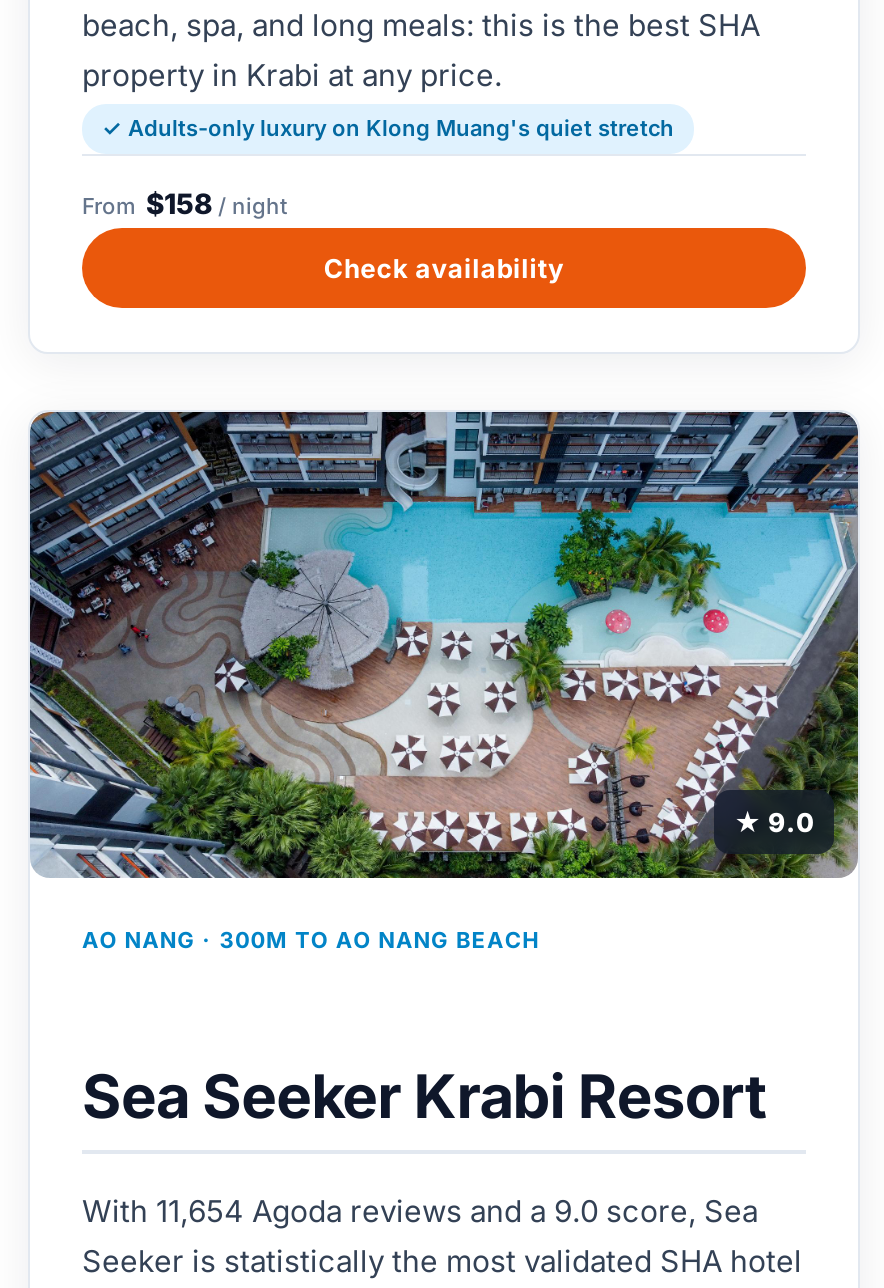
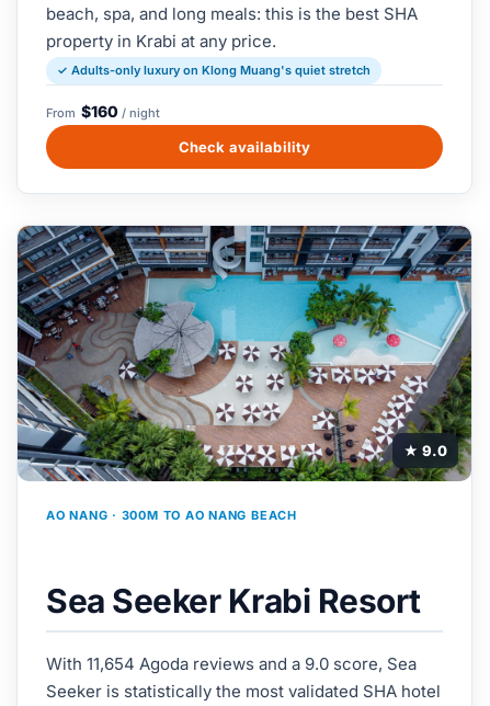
- From $158 / night
+ From $160 / night
